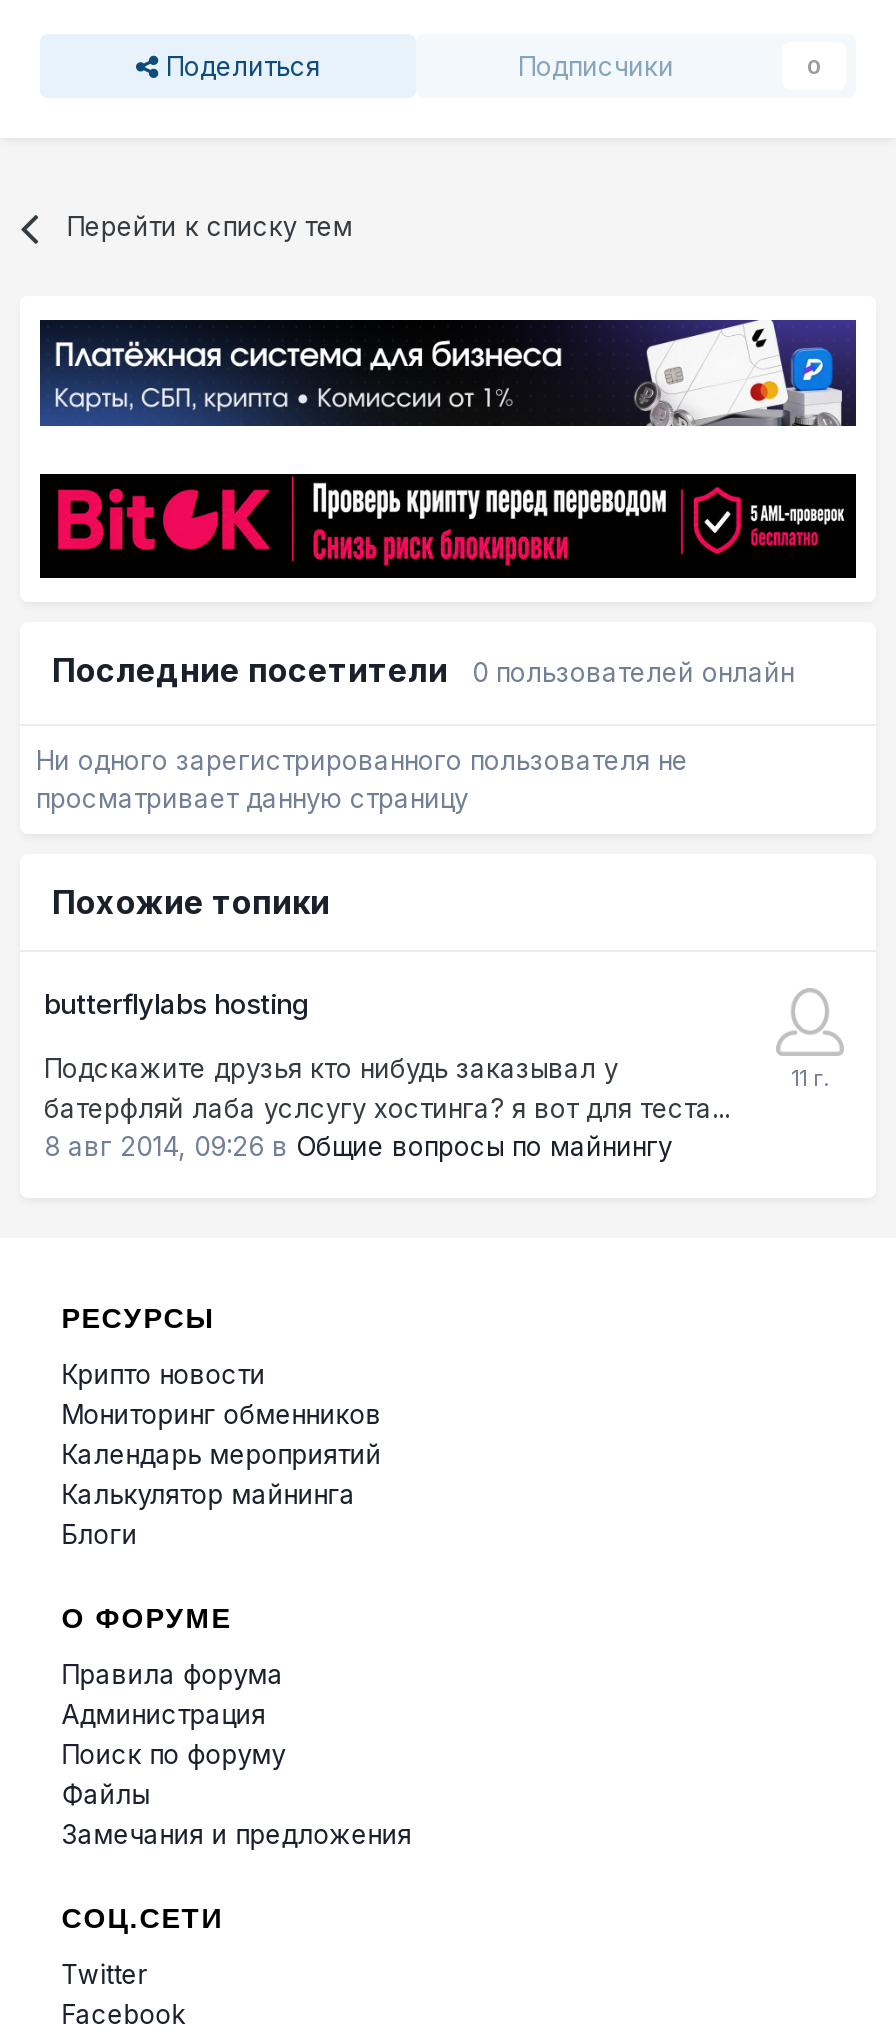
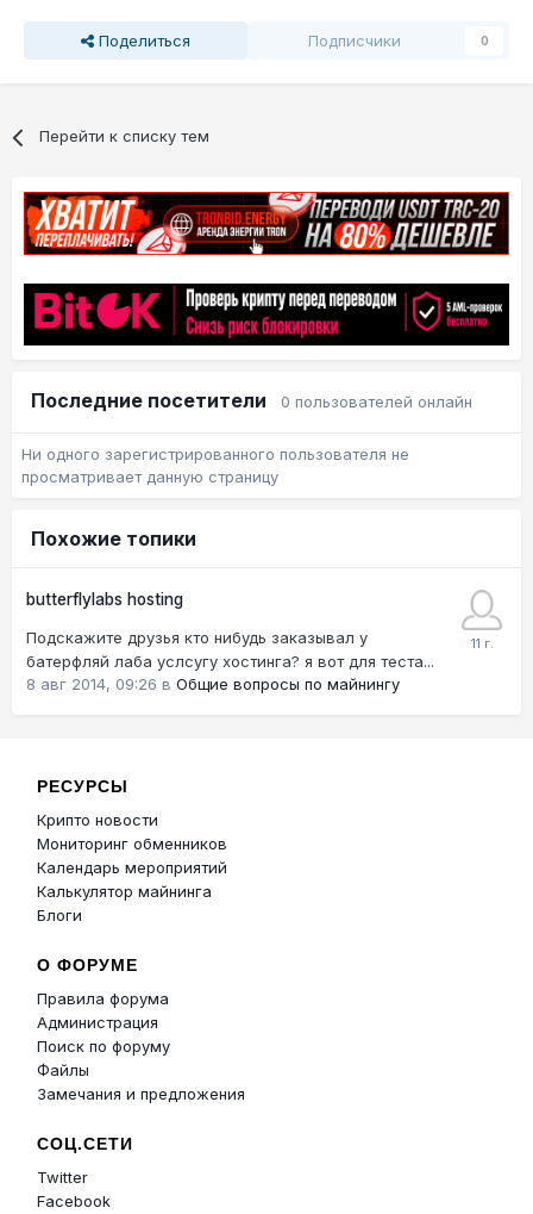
- [image]
+ [image]
